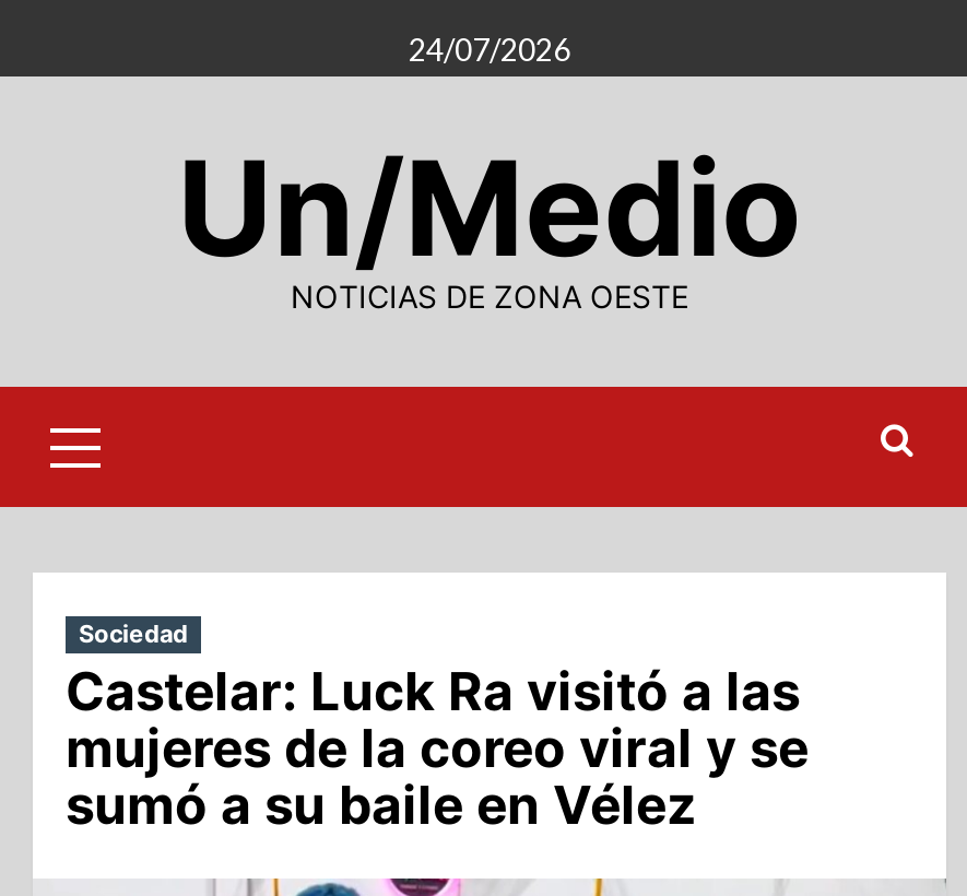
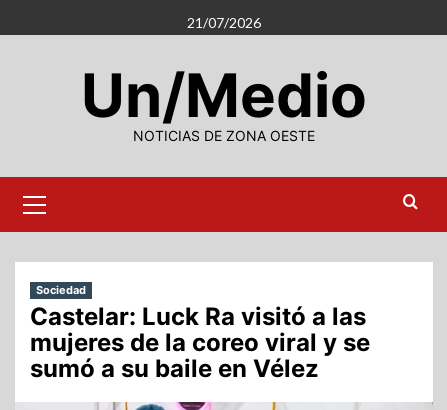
- 24/07/2026
+ 21/07/2026
